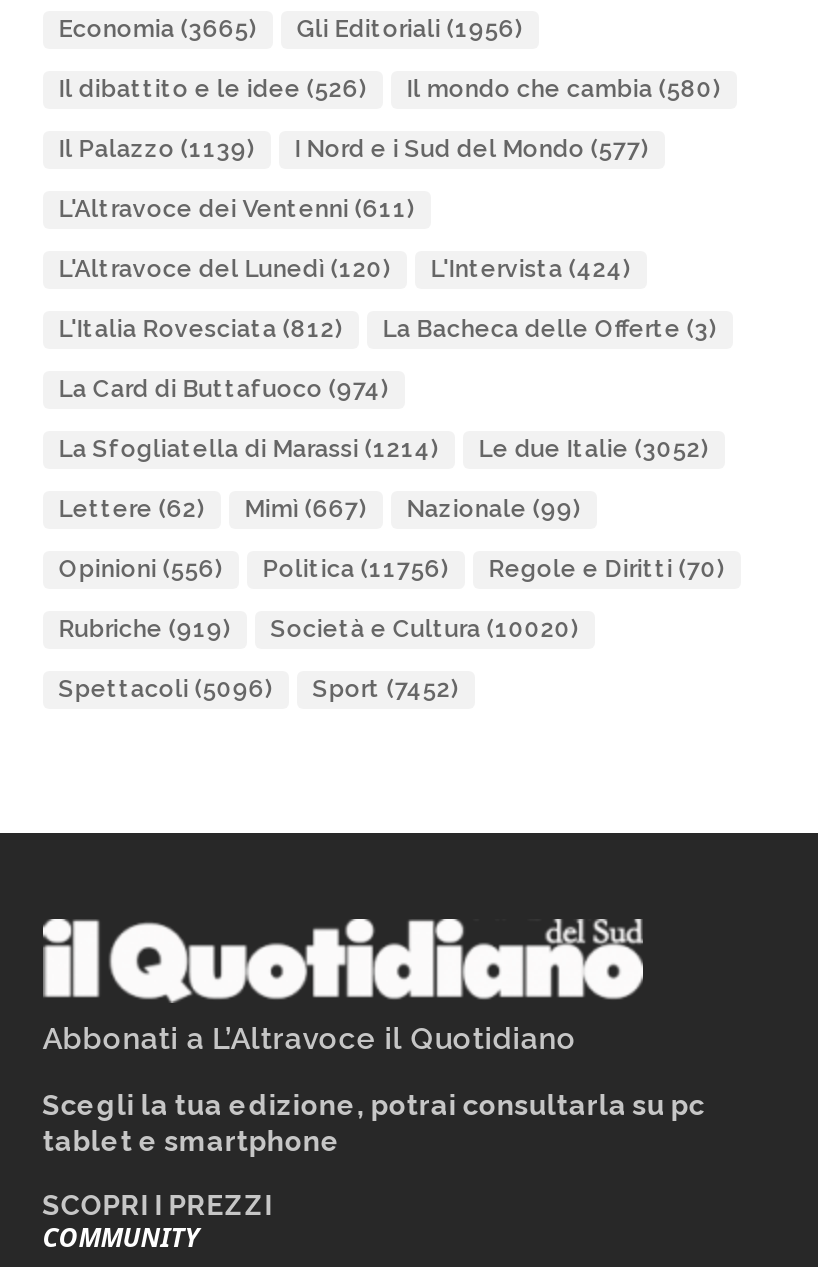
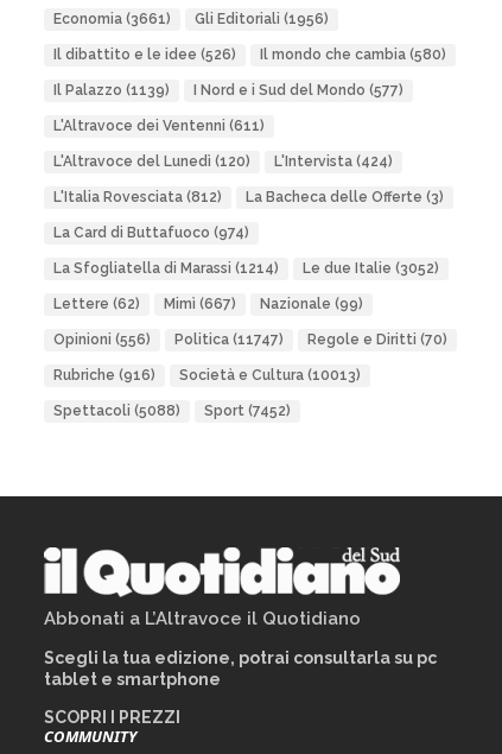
- Economia (3665) Gli Editoriali (1956)
+ Economia (3661) Gli Editoriali (1956)

- Opinioni (556) Politica (11756) Regole e Diritti (70)
+ Opinioni (556) Politica (11747) Regole e Diritti (70)

- Rubriche (919)
+ Rubriche (916)

- Società e Cultura (10020)
+ Società e Cultura (10013)

- Spettacoli (5096) Sport (7452)
+ Spettacoli (5088) Sport (7452)
